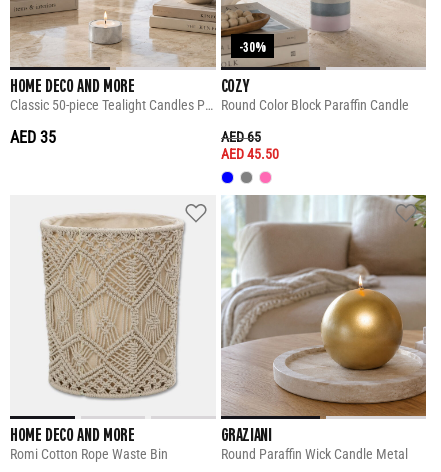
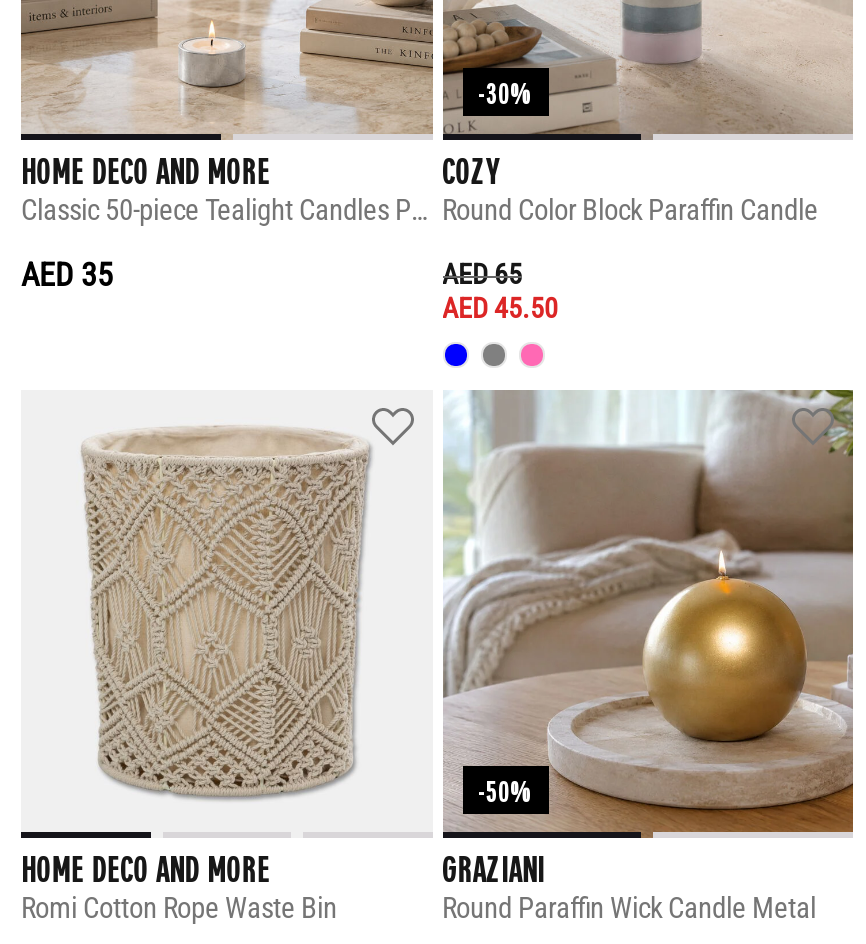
+ -50%
